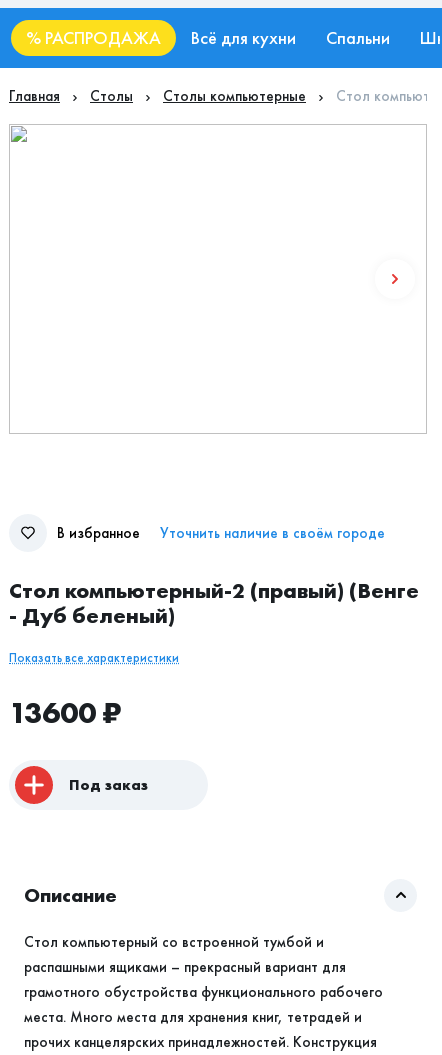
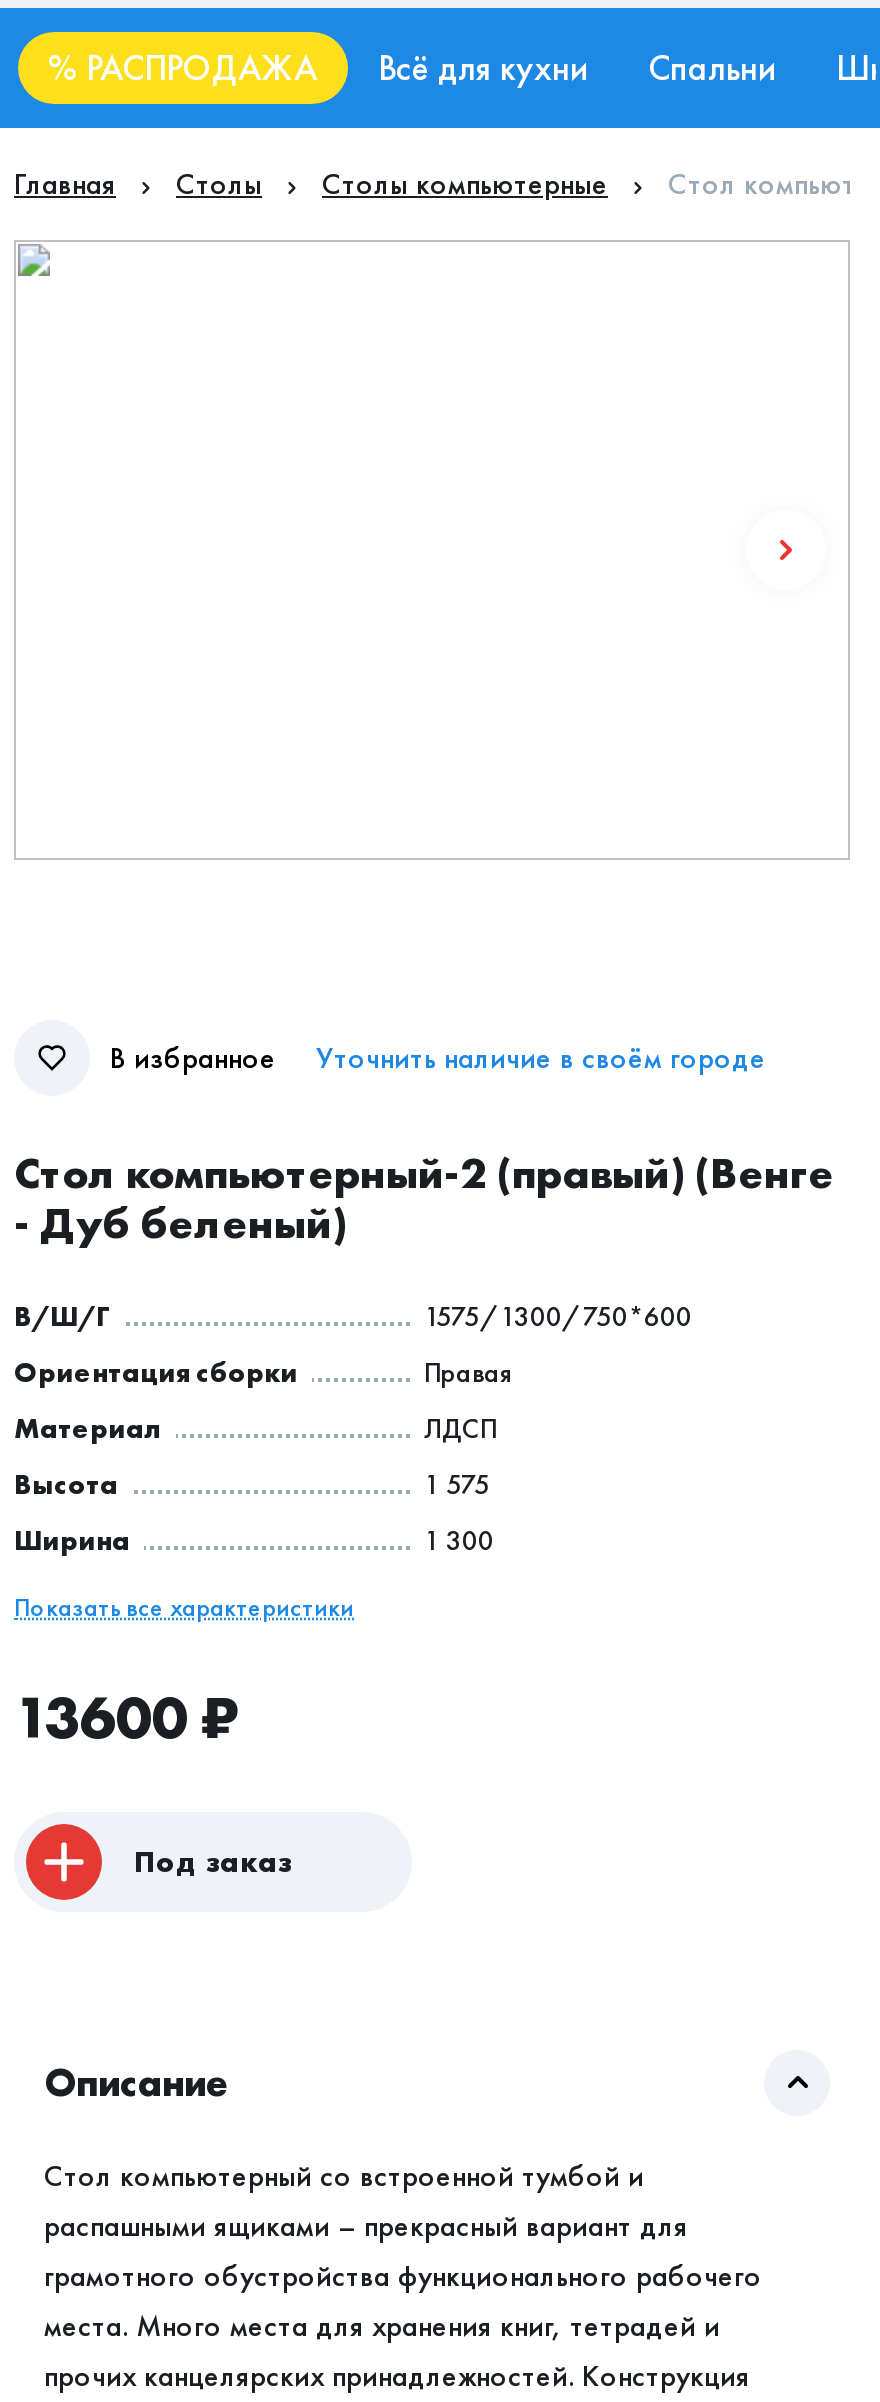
+ В/Ш/Г
+ 1575/1300/750*600
+ Ориентация сборки
+ Правая
+ Материал
+ ЛДСП
+ Высота
+ 1 575
+ Ширина
+ 1 300
